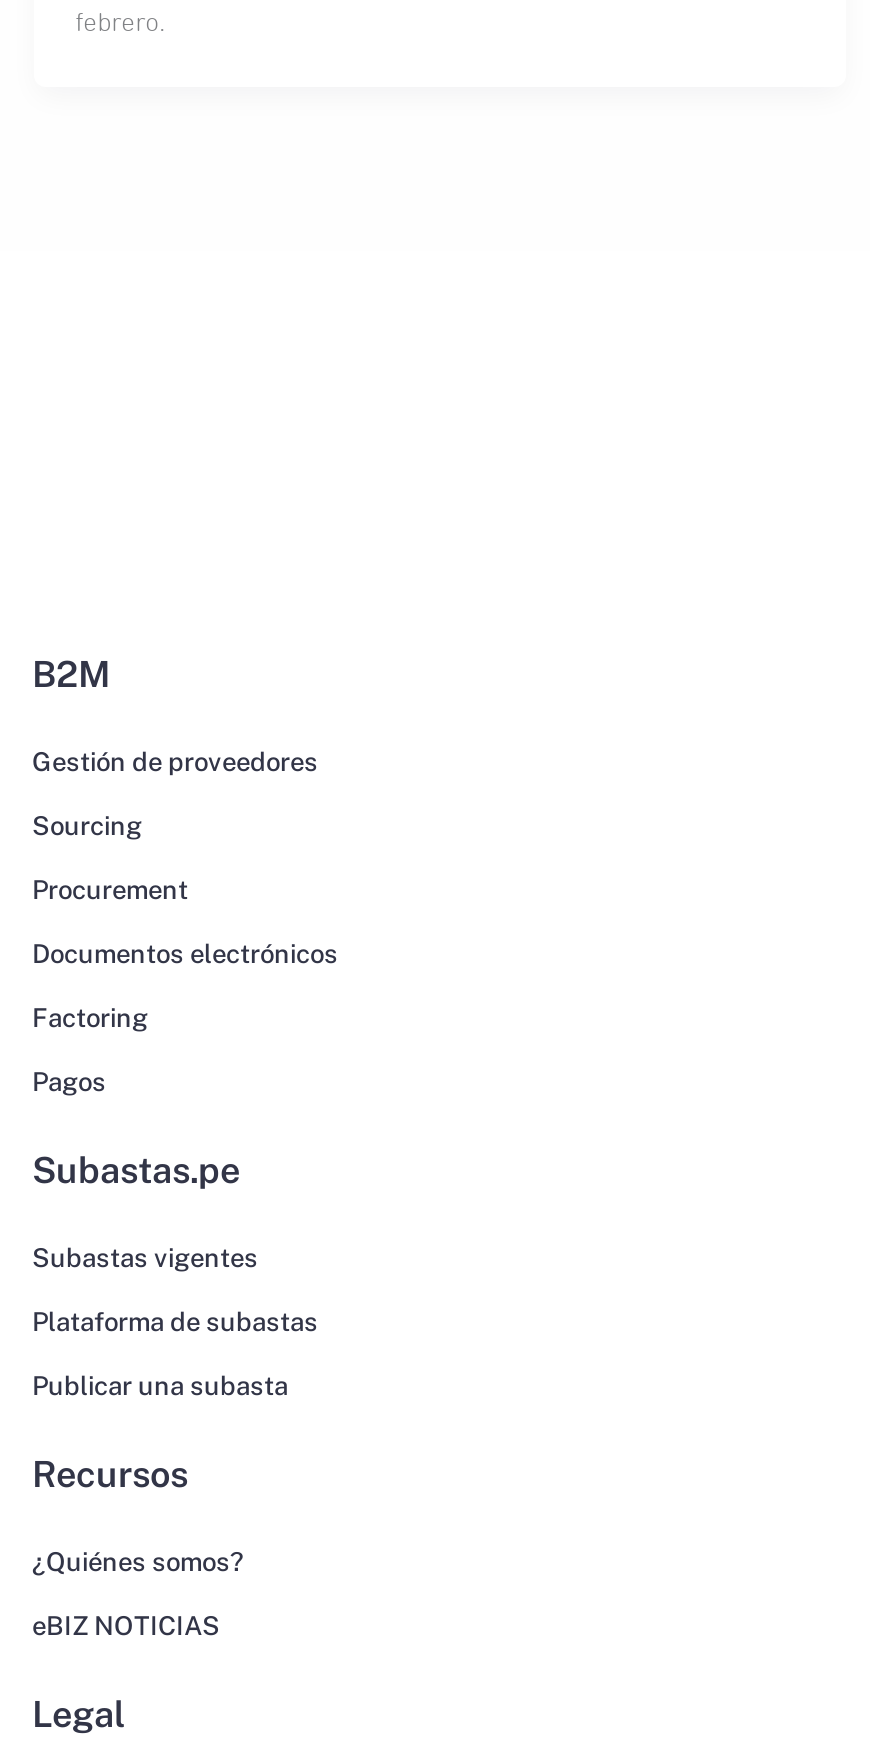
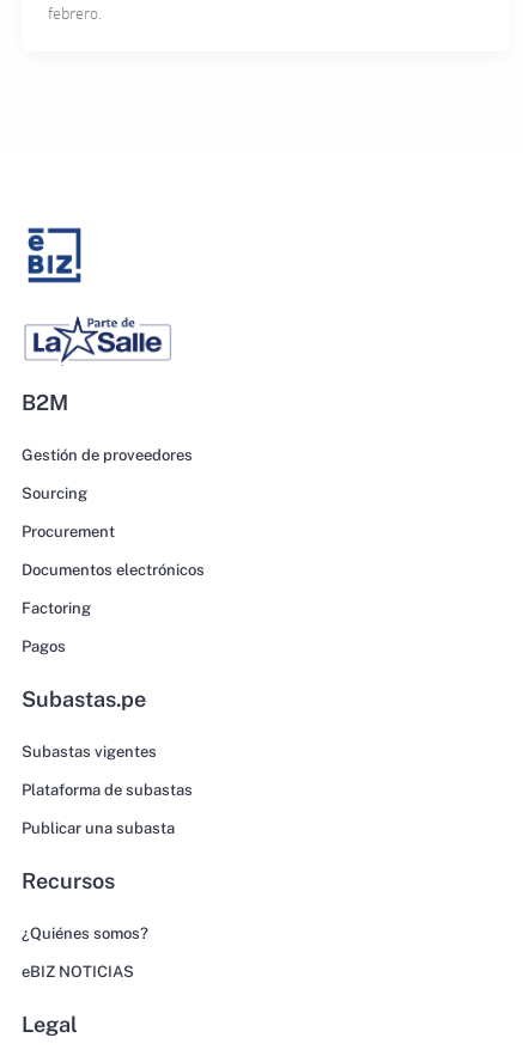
+ [image]

+ [image]
